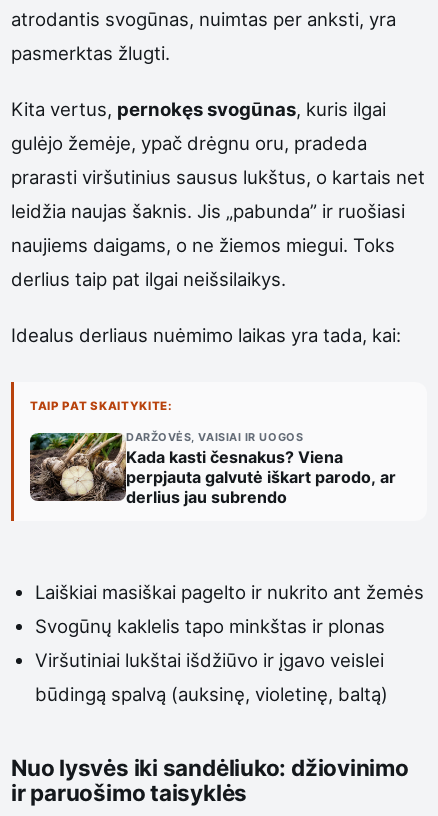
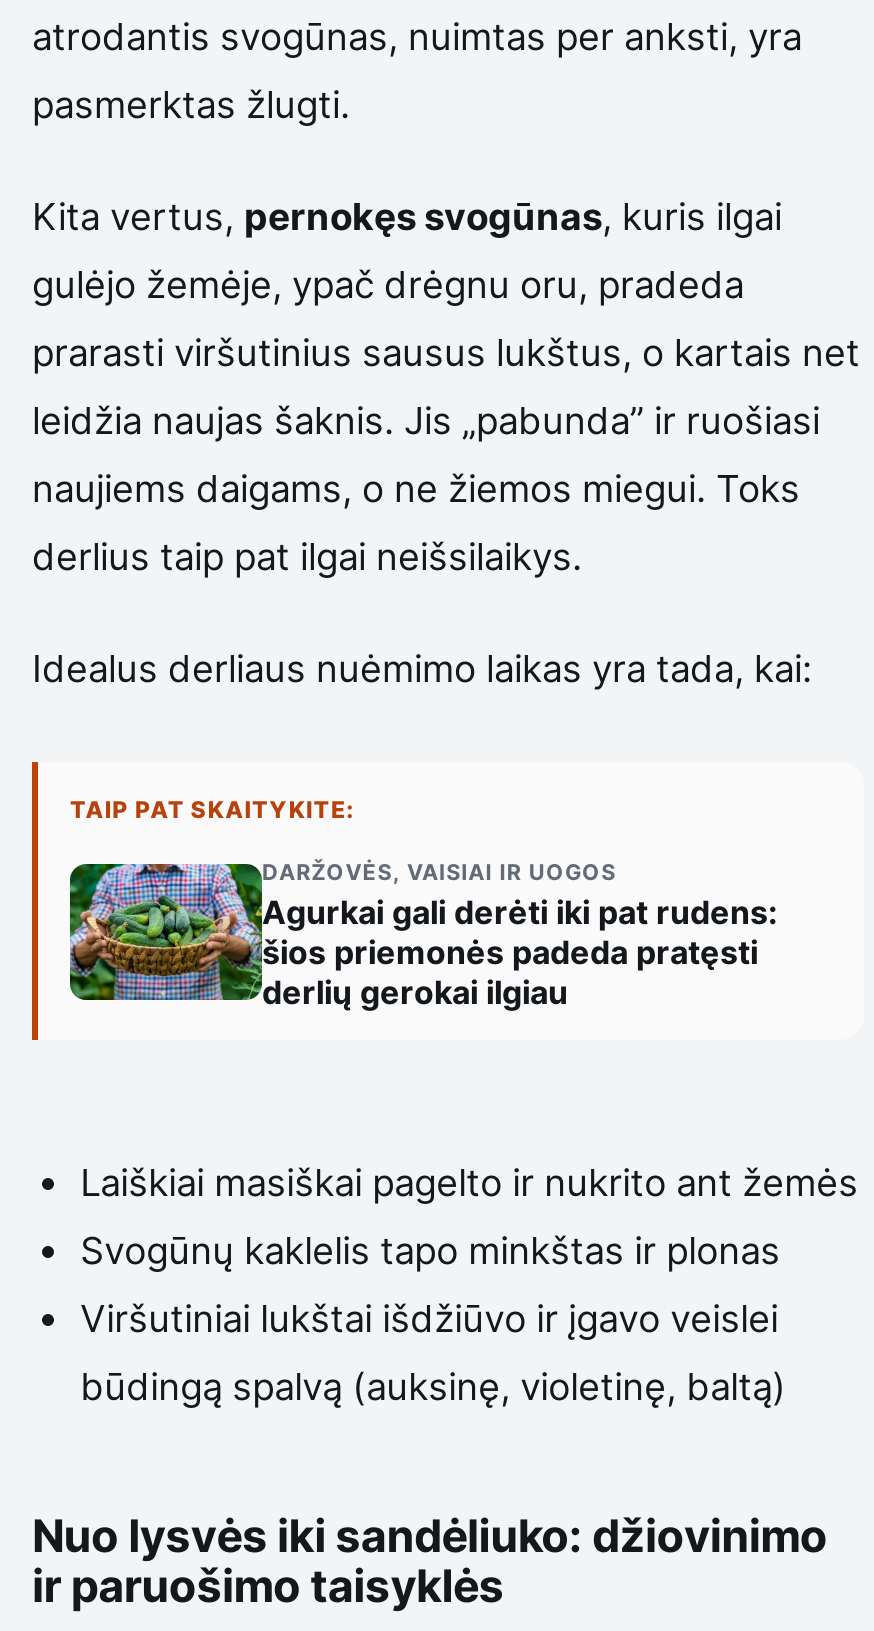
- [image]
- Kada kasti česnakus? Viena
- perpjauta galvutė iškart parodo, ar
- derlius jau subrendo
+ [image]
+ Agurkai gali derėti iki pat rudens:
+ šios priemonės padeda pratęsti
+ derlių gerokai ilgiau
